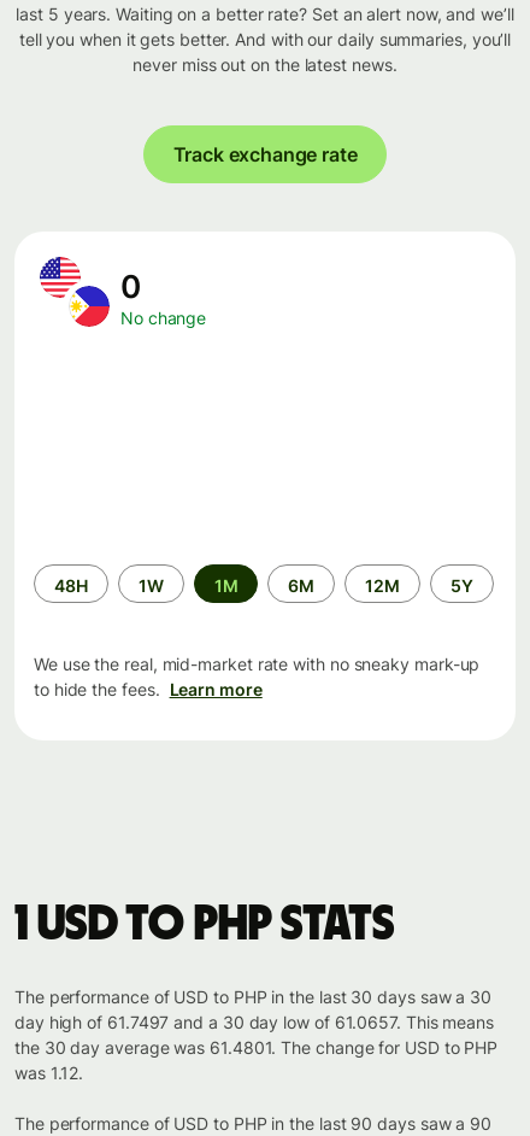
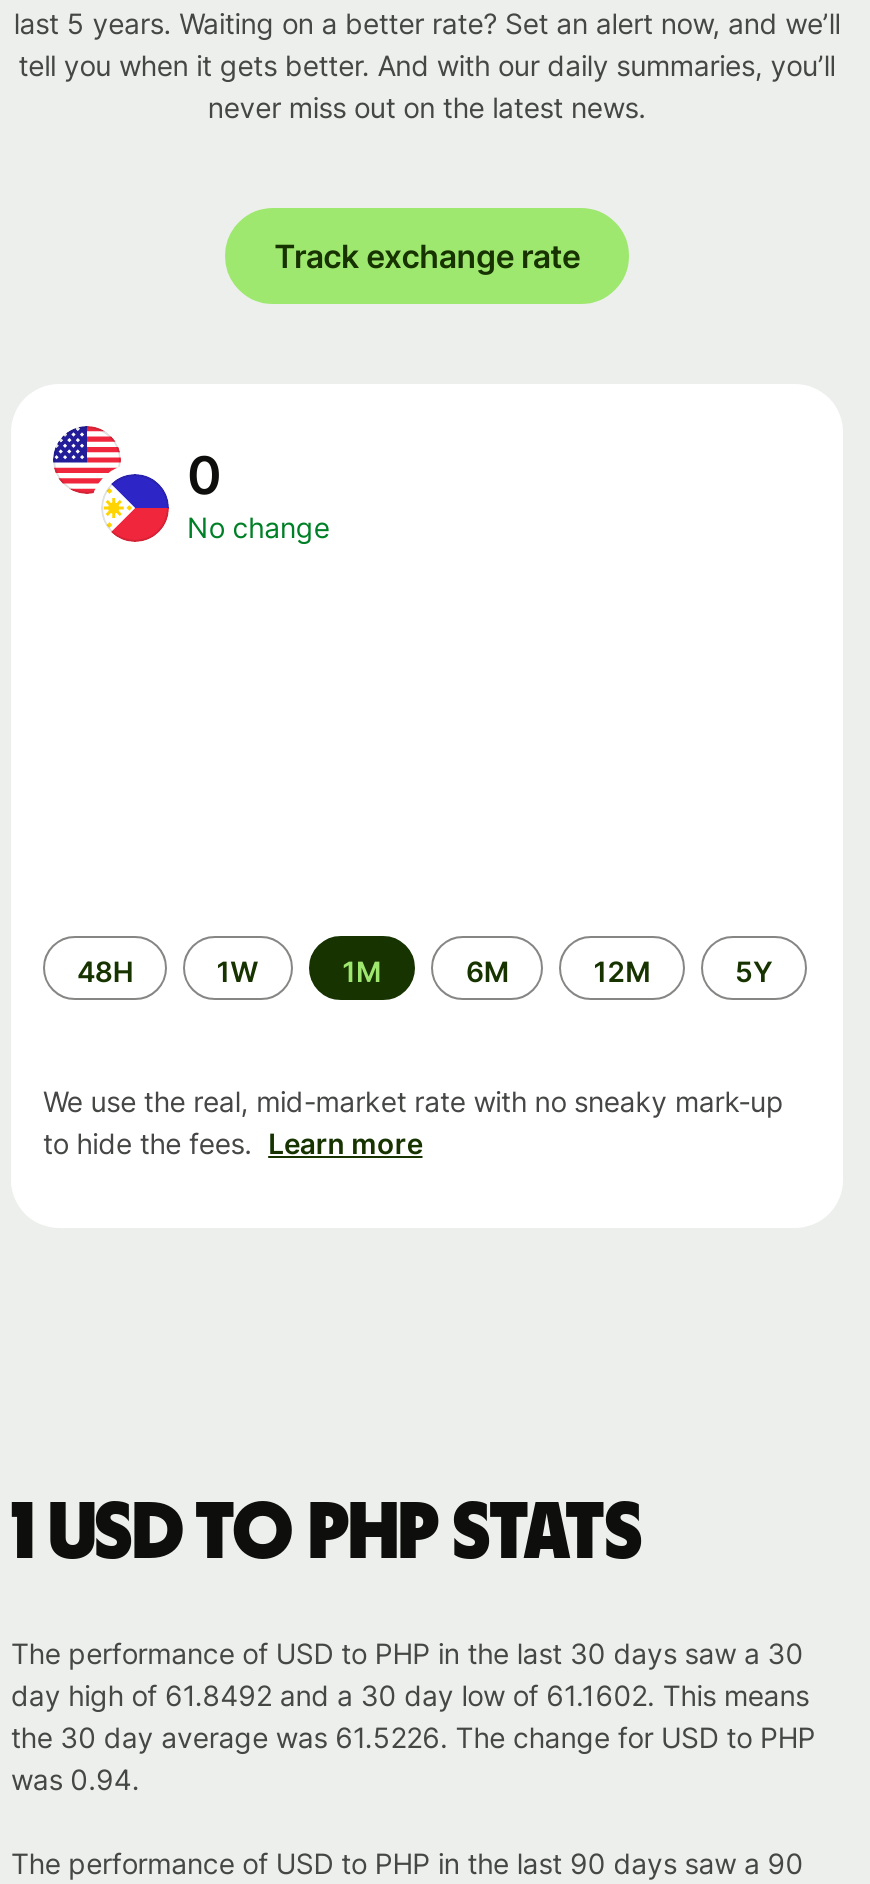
- day high of 61.7497 and a 30 day low of 61.0657. This means
+ day high of 61.8492 and a 30 day low of 61.1602. This means

- the 30 day average was 61.4801. The change for USD to PHP
+ the 30 day average was 61.5226. The change for USD to PHP

- was 1.12.
+ was 0.94.
